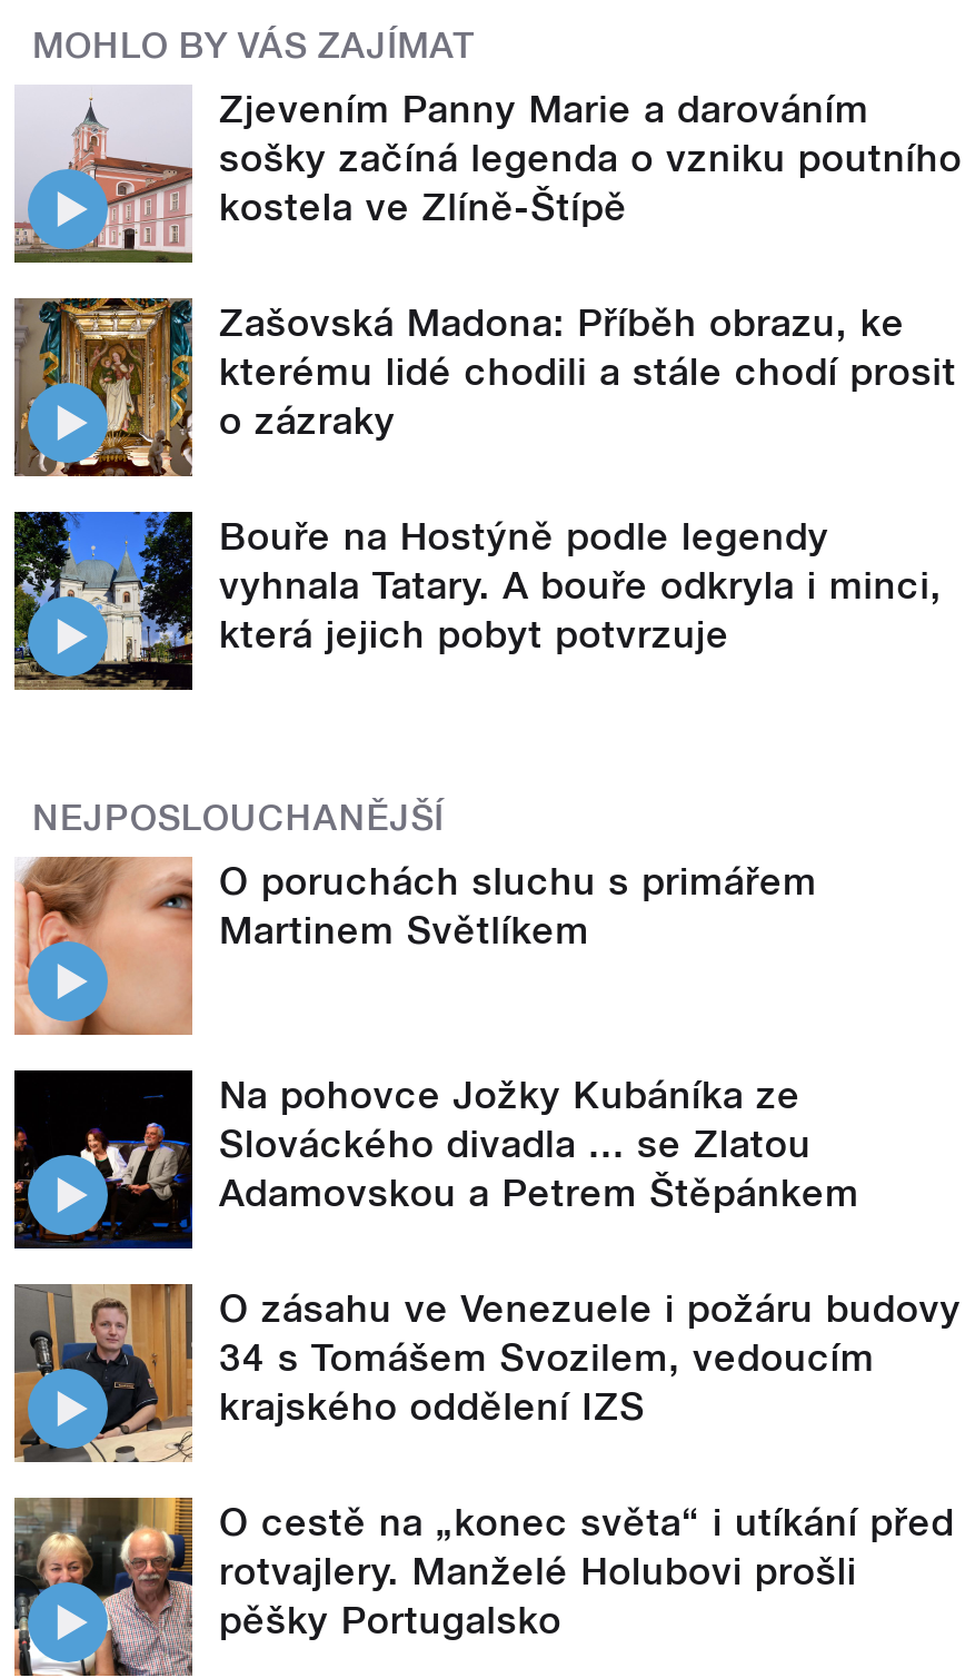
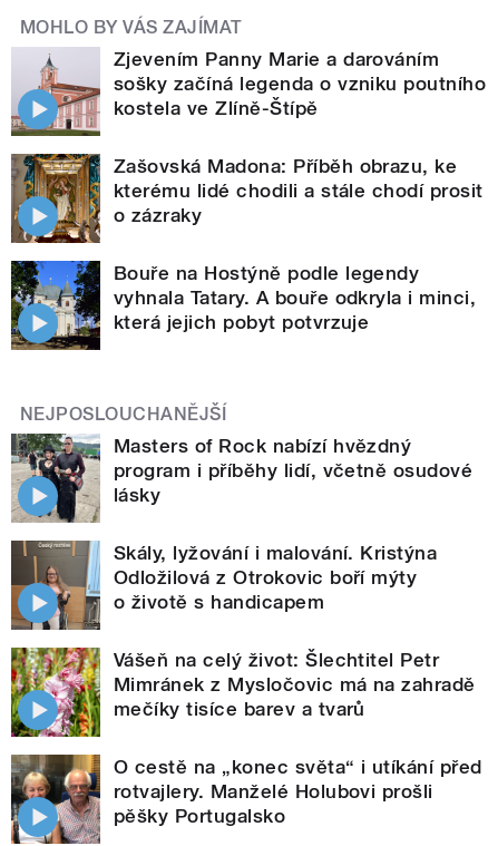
- [image]
- O poruchách sluchu s primářem
- Martinem Světlíkem
+ [image]
+ Masters of Rock nabízí hvězdný
+ program i příběhy lidí, včetně osudové
+ lásky

- [image]
- Na pohovce Jožky Kubáníka ze
- Slováckého divadla ... se Zlatou
- Adamovskou a Petrem Štěpánkem
+ [image]
+ Skály, lyžování i malování. Kristýna
+ Odložilová z Otrokovic boří mýty
+ o životě s handicapem

- [image]
- O zásahu ve Venezuele i požáru budovy
- 34 s Tomášem Svozilem, vedoucím
- krajského oddělení IZS
+ [image]
+ Vášeň na celý život: Šlechtitel Petr
+ Mimránek z Mysločovic má na zahradě
+ mečíky tisíce barev a tvarů
